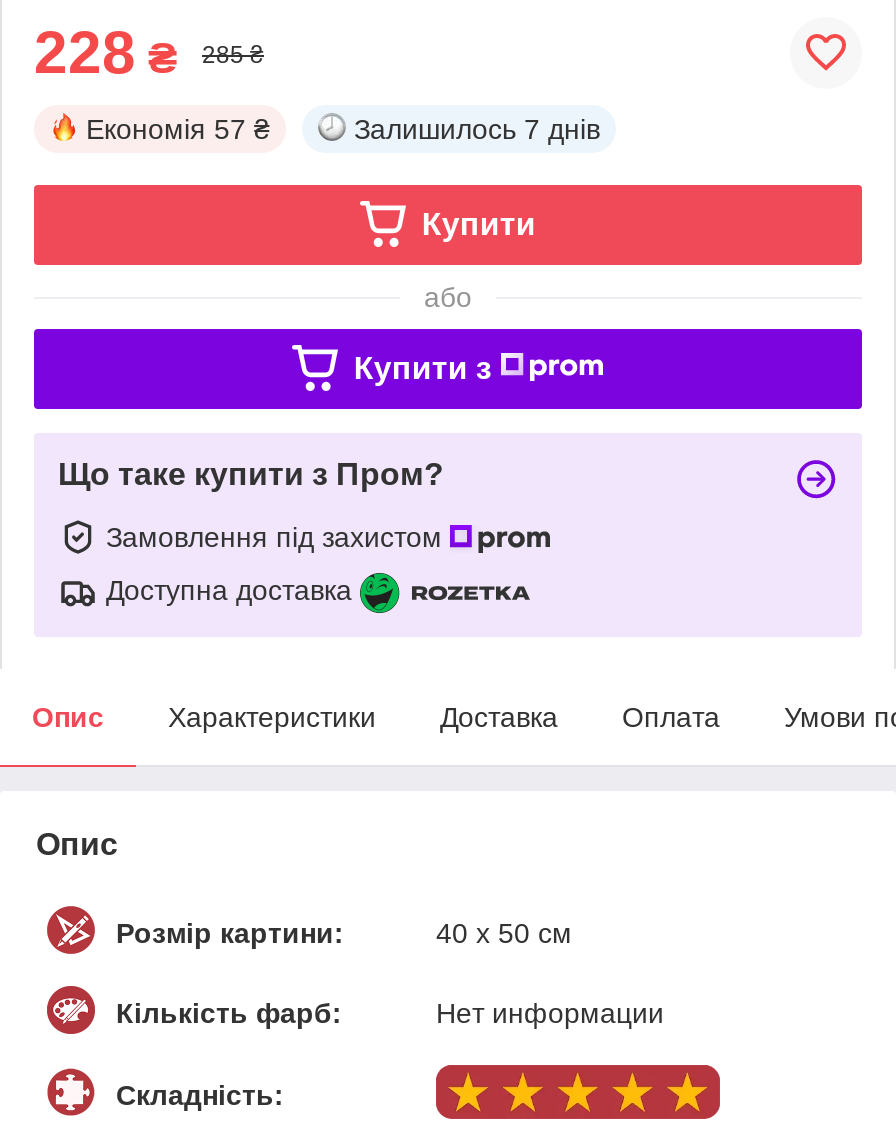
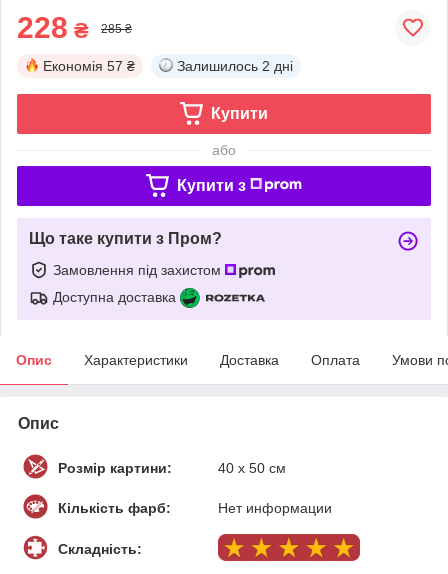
- Залишилось 7 днів
+ Залишилось 2 дні
